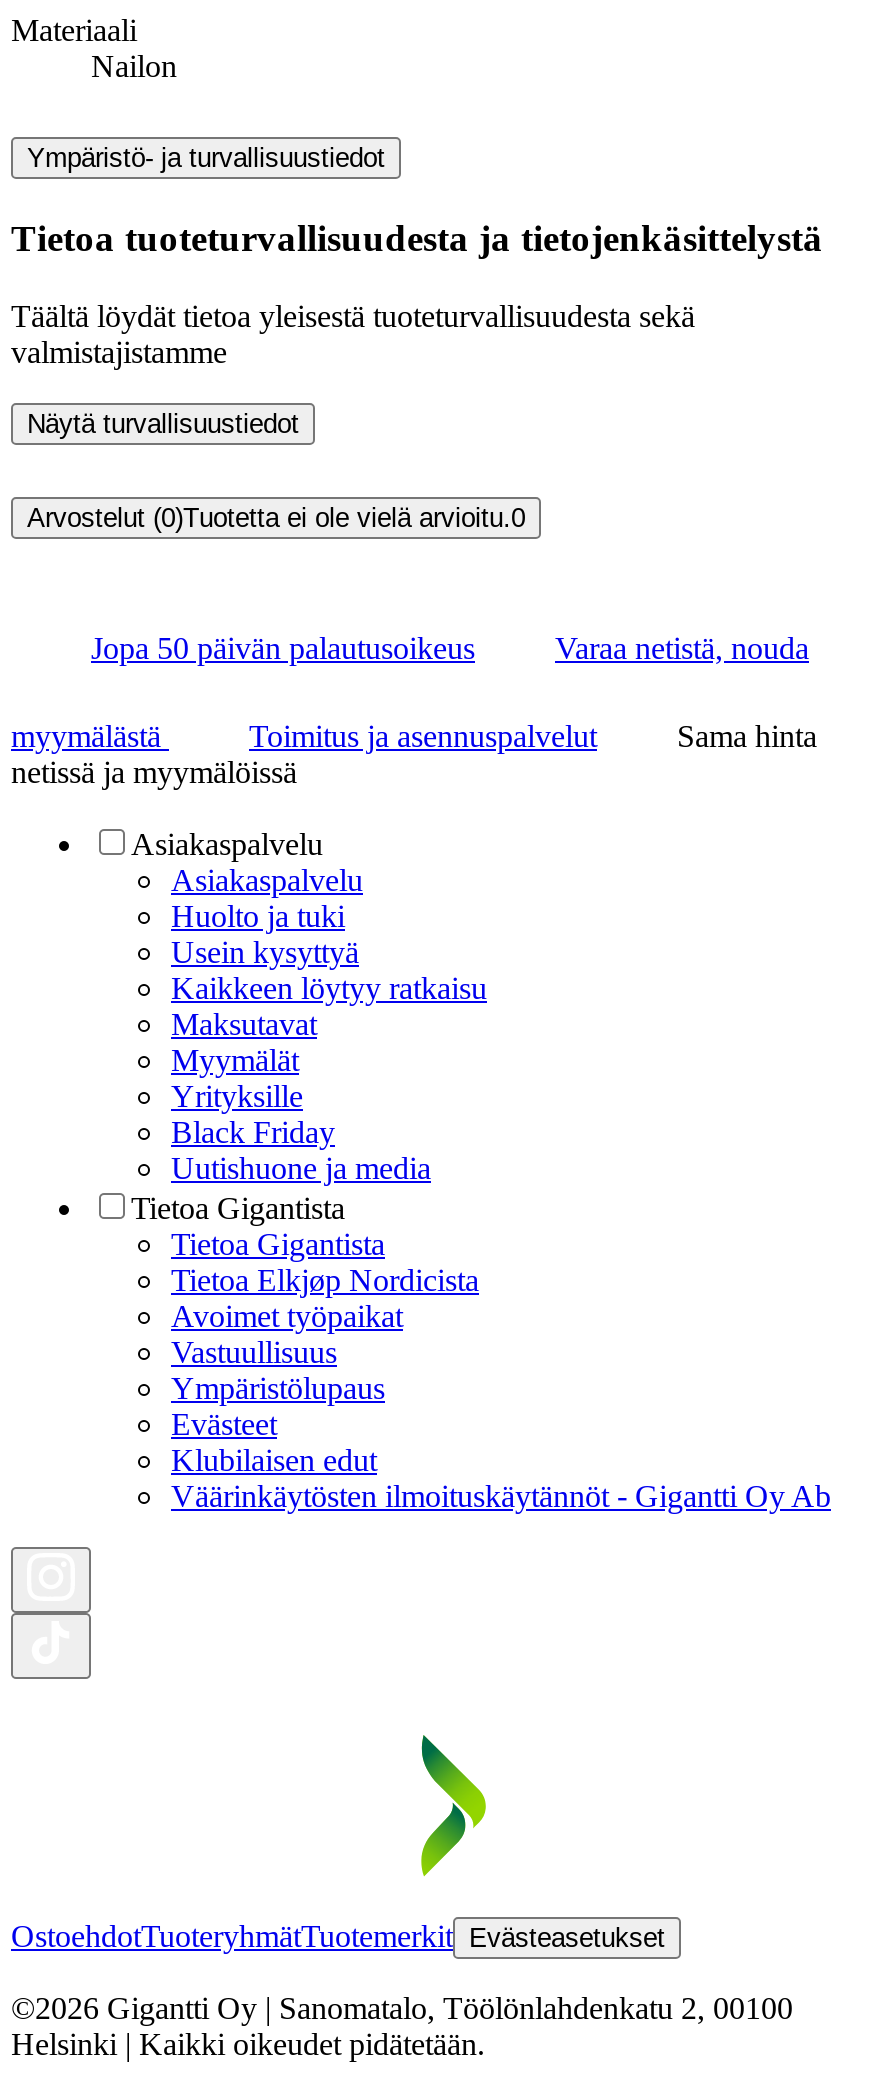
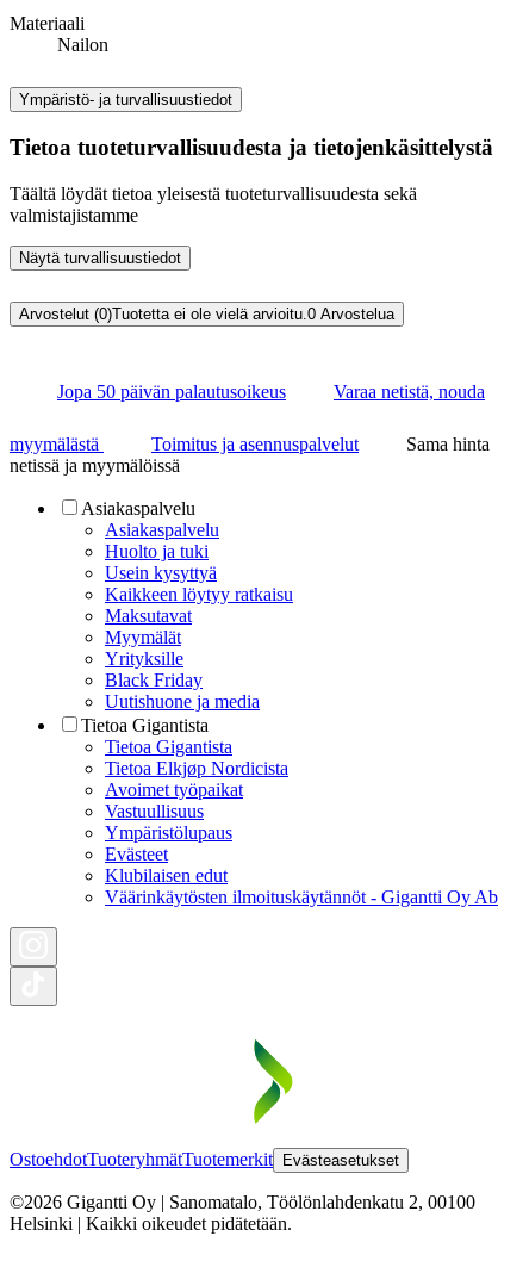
- Arvostelut (0)Tuotetta ei ole vielä arvioitu.0
+ Arvostelut (0)Tuotetta ei ole vielä arvioitu.0 Arvostelua
